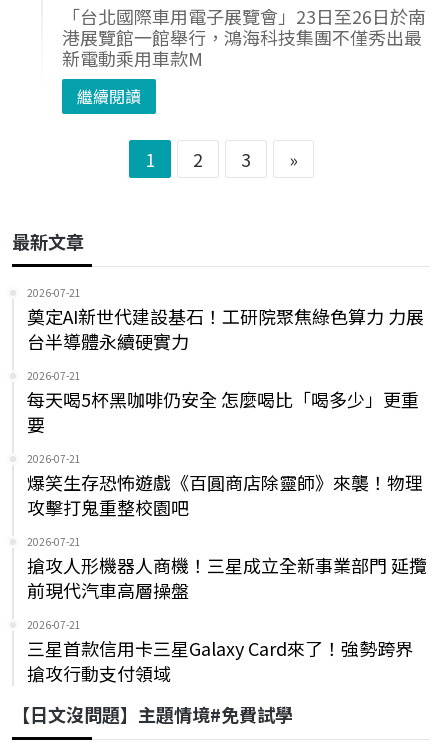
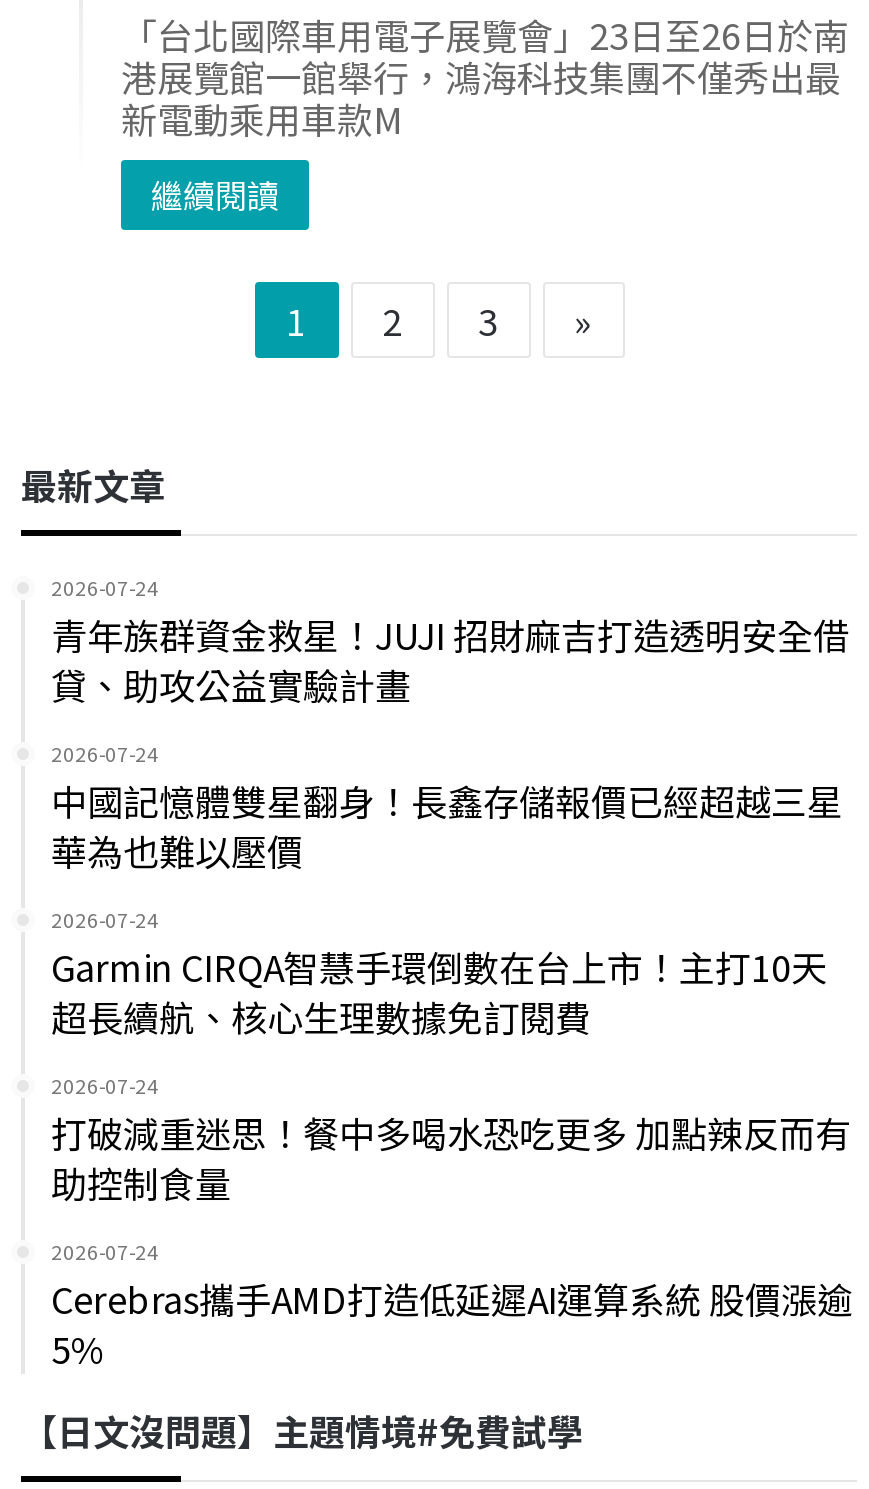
- 2026-07-21
- 奠定AI新世代建設基石！工研院聚焦綠色算力 力展
- 台半導體永續硬實力
+ 2026-07-24
+ 青年族群資金救星！JUJI 招財麻吉打造透明安全借
+ 貸、助攻公益實驗計畫

- 2026-07-21
- 每天喝5杯黑咖啡仍安全 怎麼喝比「喝多少」更重
- 要
+ 2026-07-24
+ 中國記憶體雙星翻身！長鑫存儲報價已經超越三星
+ 華為也難以壓價

- 2026-07-21
- 爆笑生存恐怖遊戲《百圓商店除靈師》來襲！物理
- 攻擊打鬼重整校園吧
+ 2026-07-24
+ Garmin CIRQA智慧手環倒數在台上市！主打10天
+ 超長續航、核心生理數據免訂閱費

- 2026-07-21
- 搶攻人形機器人商機！三星成立全新事業部門 延攬
- 前現代汽車高層操盤
+ 2026-07-24
+ 打破減重迷思！餐中多喝水恐吃更多 加點辣反而有
+ 助控制食量

- 2026-07-21
- 三星首款信用卡三星Galaxy Card來了！強勢跨界
- 搶攻行動支付領域
+ 2026-07-24
+ Cerebras攜手AMD打造低延遲AI運算系統 股價漲逾
+ 5%
